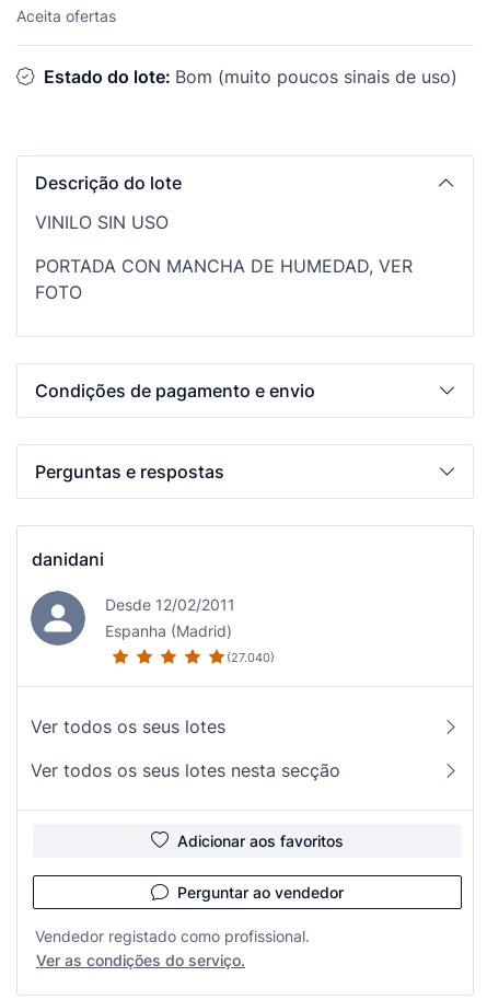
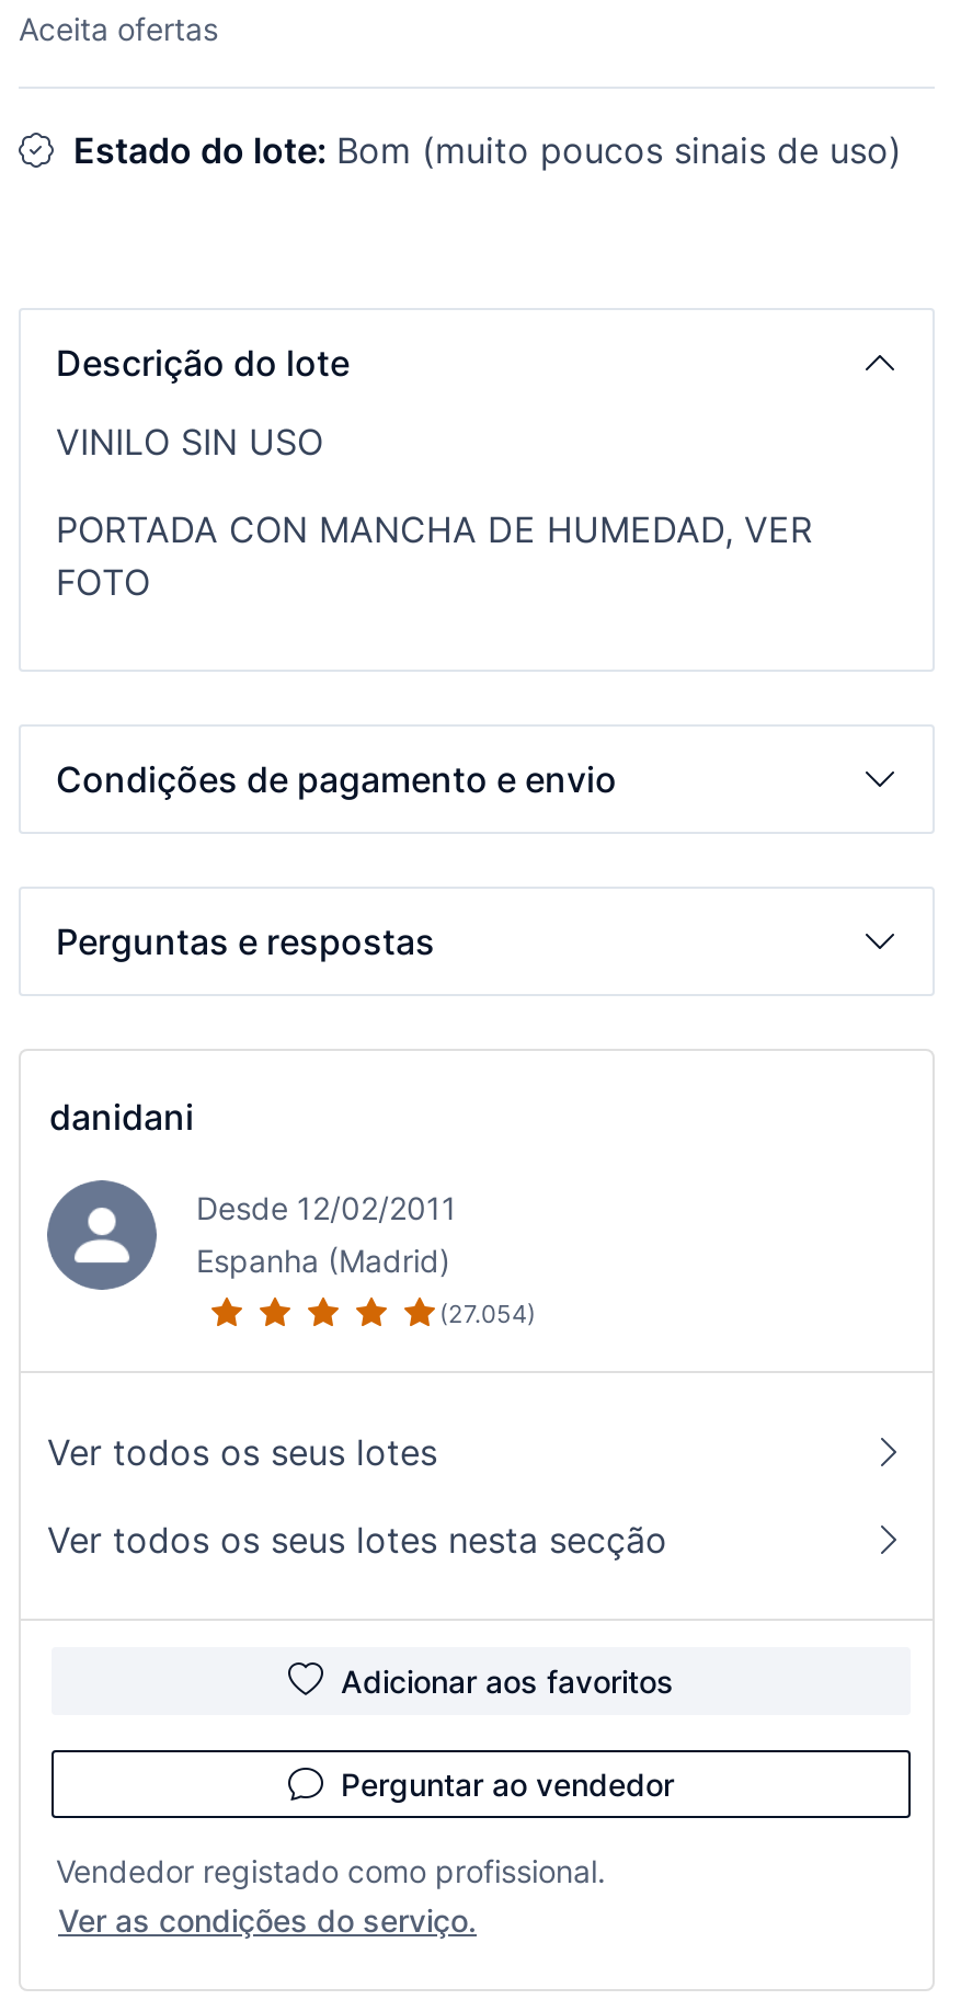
- (27.040)
+ (27.054)
